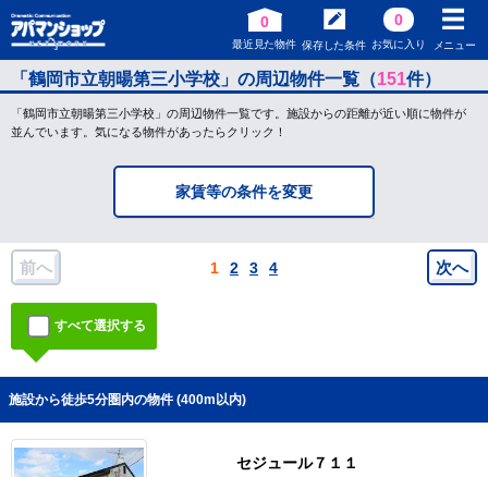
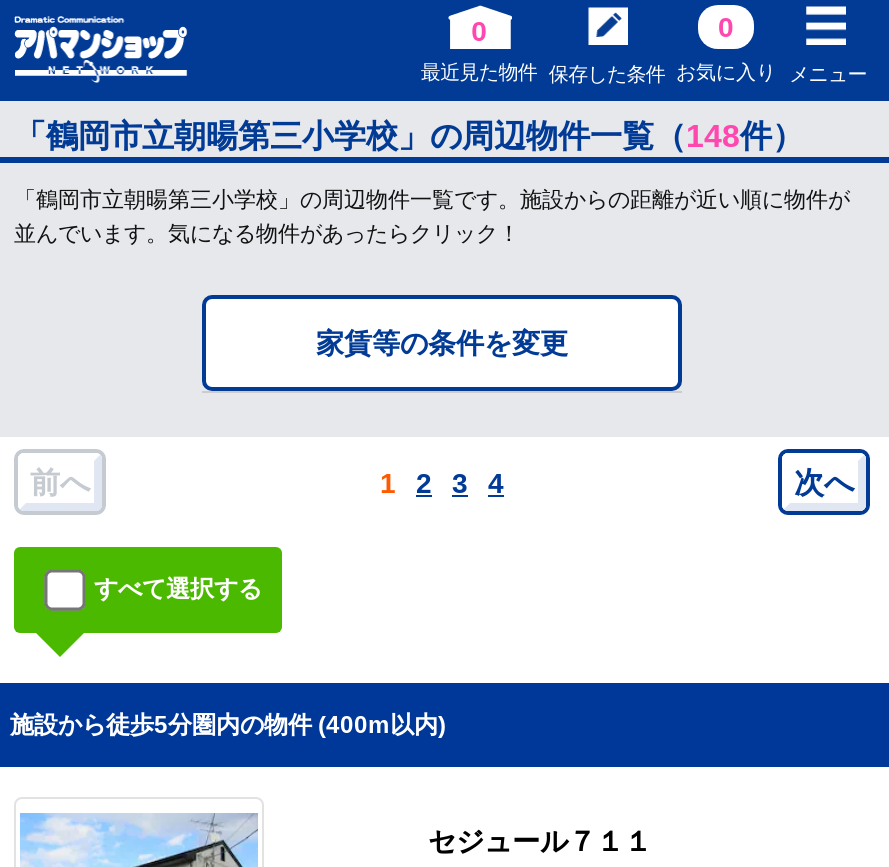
- 「鶴岡市立朝暘第三小学校」の周辺物件一覧（151件）
+ 「鶴岡市立朝暘第三小学校」の周辺物件一覧（148件）
